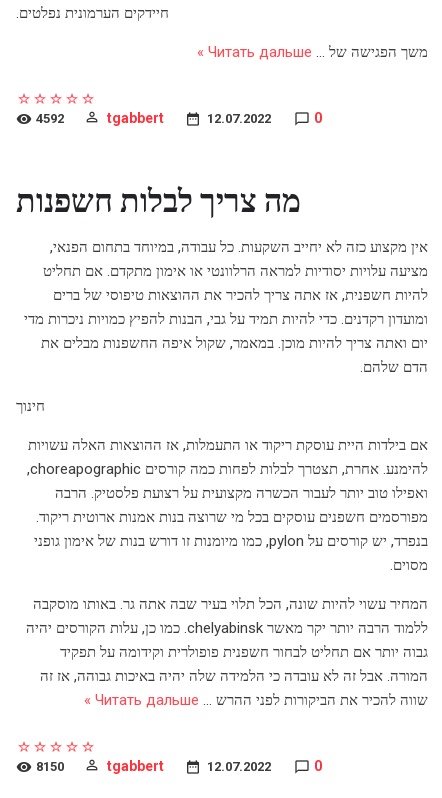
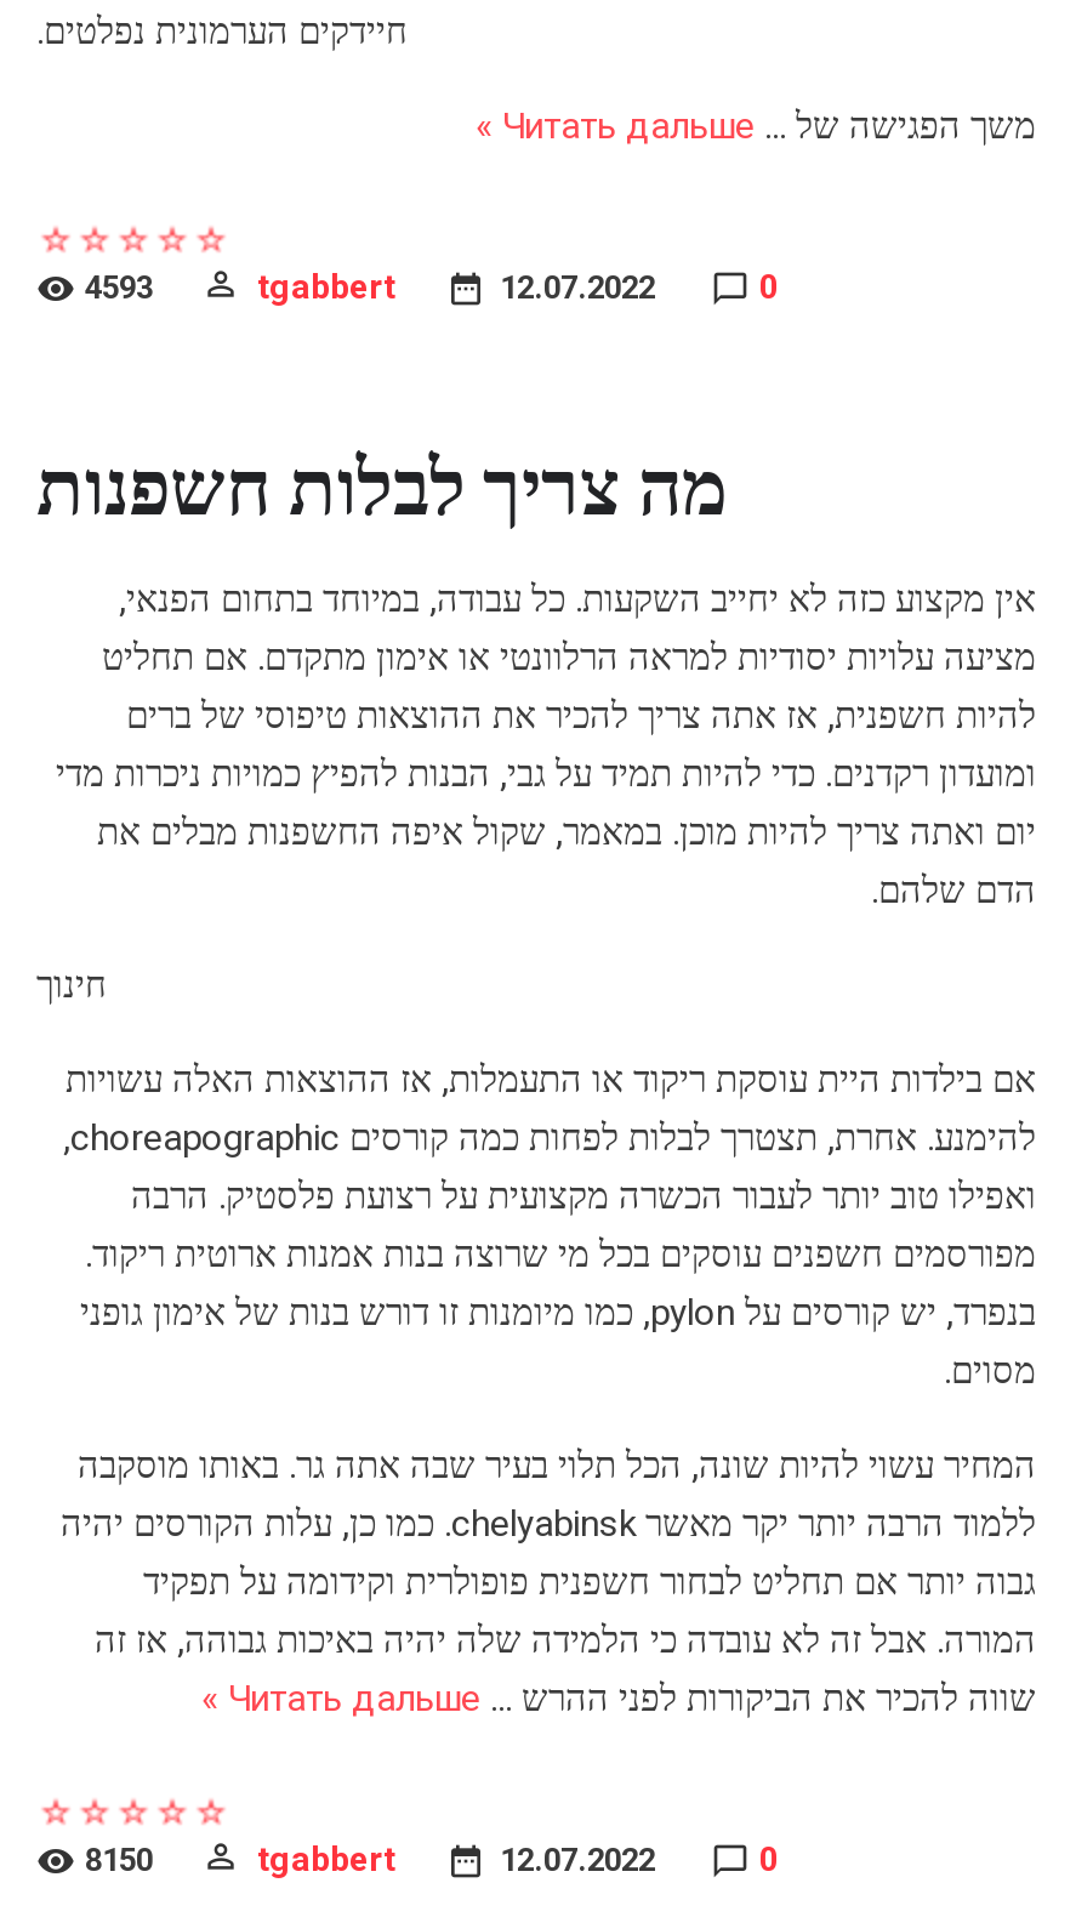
- 4592
+ 4593
